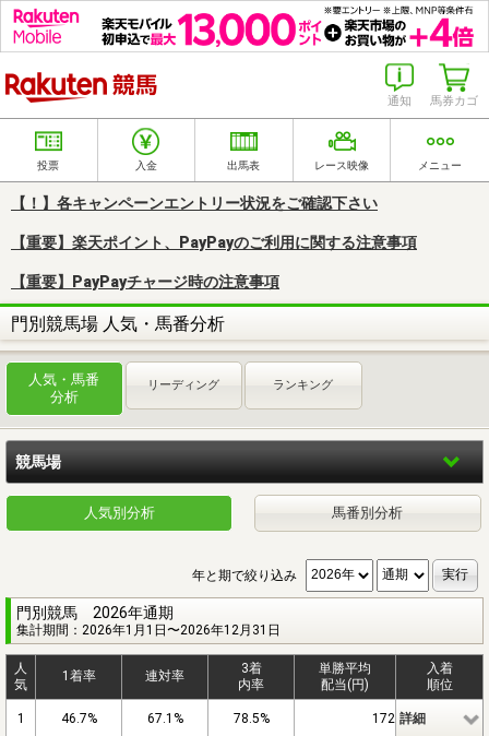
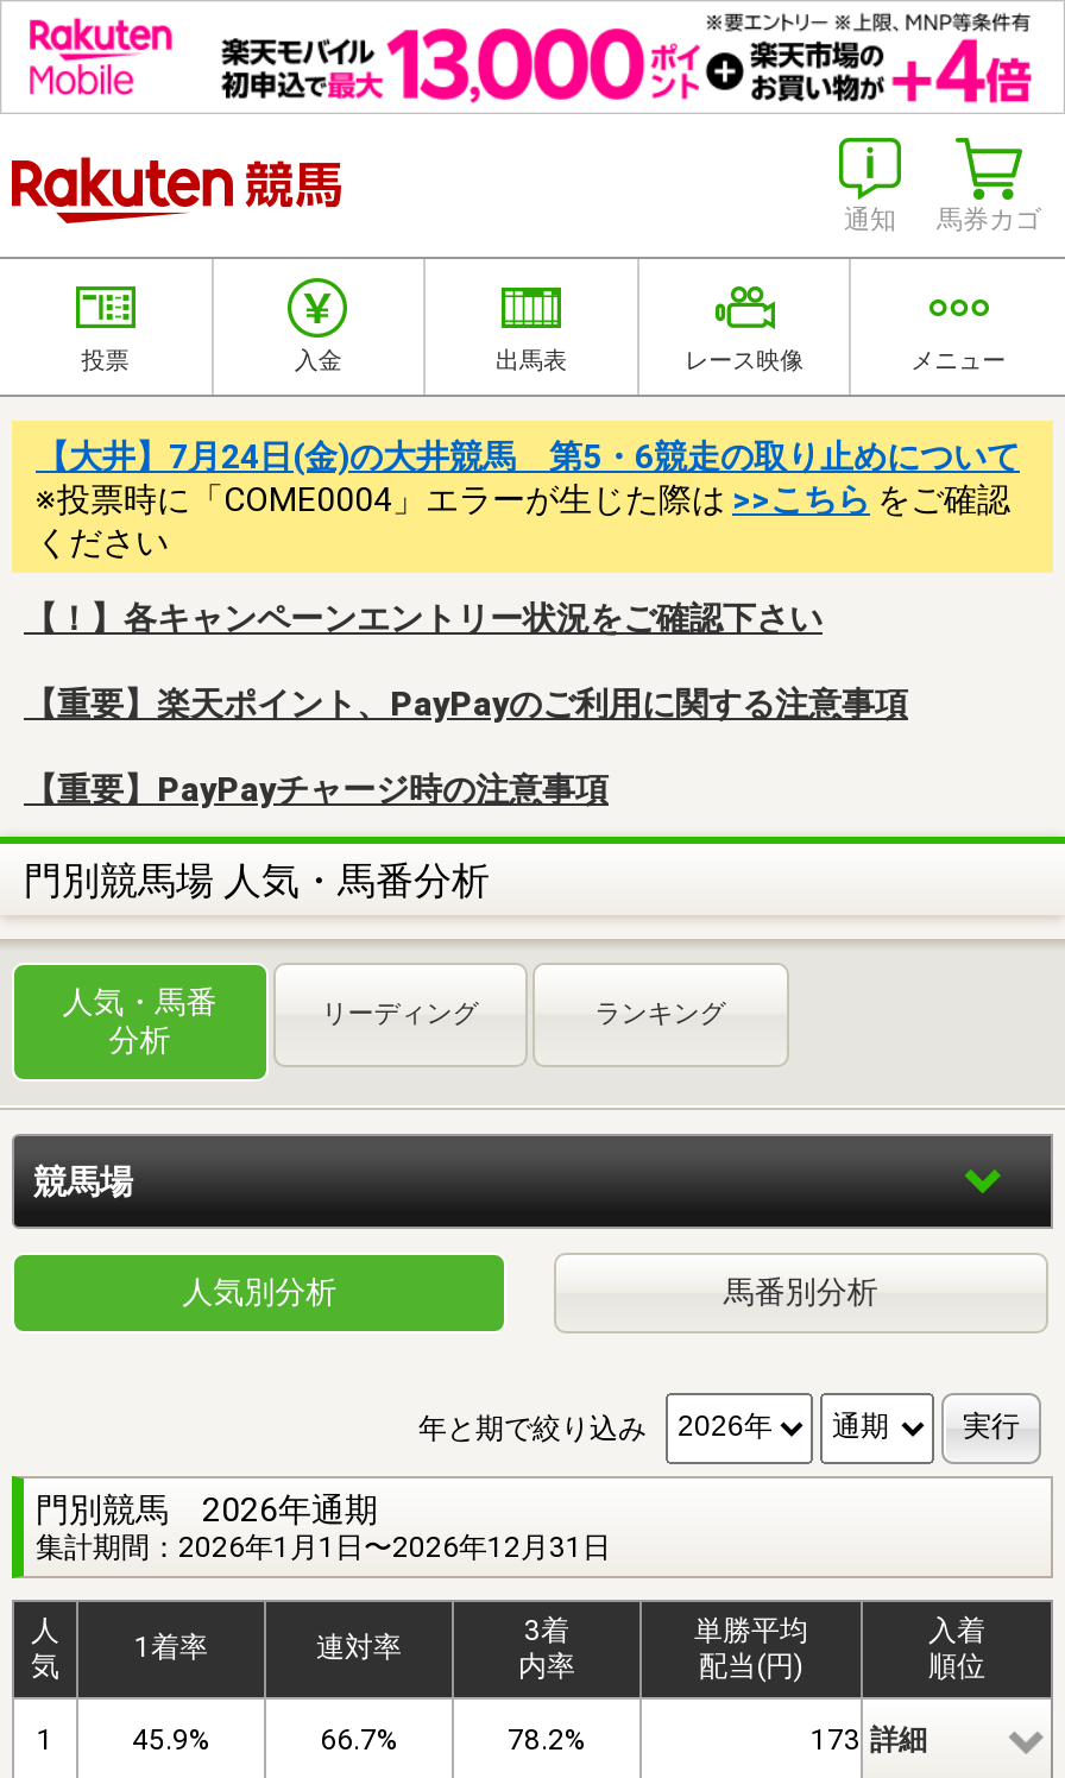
+ 【大井】7月24日(金)の大井競馬 第5・6競走の取り止めについて
+ ※投票時に「COME0004」エラーが生じた際は>>こちらをご確認
+ ください

- 46.7%
+ 45.9%

- 67.1%
+ 66.7%

- 78.5%
+ 78.2%

- 172 詳細
+ 173 詳細
